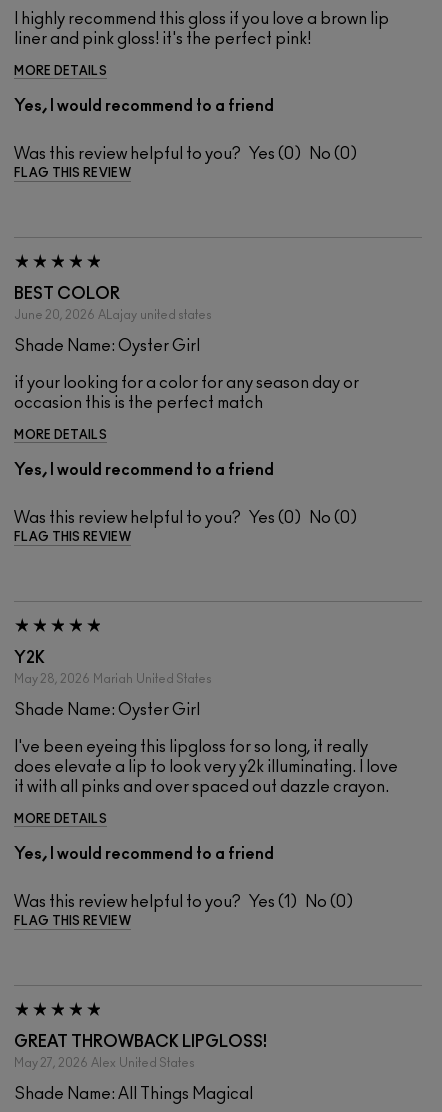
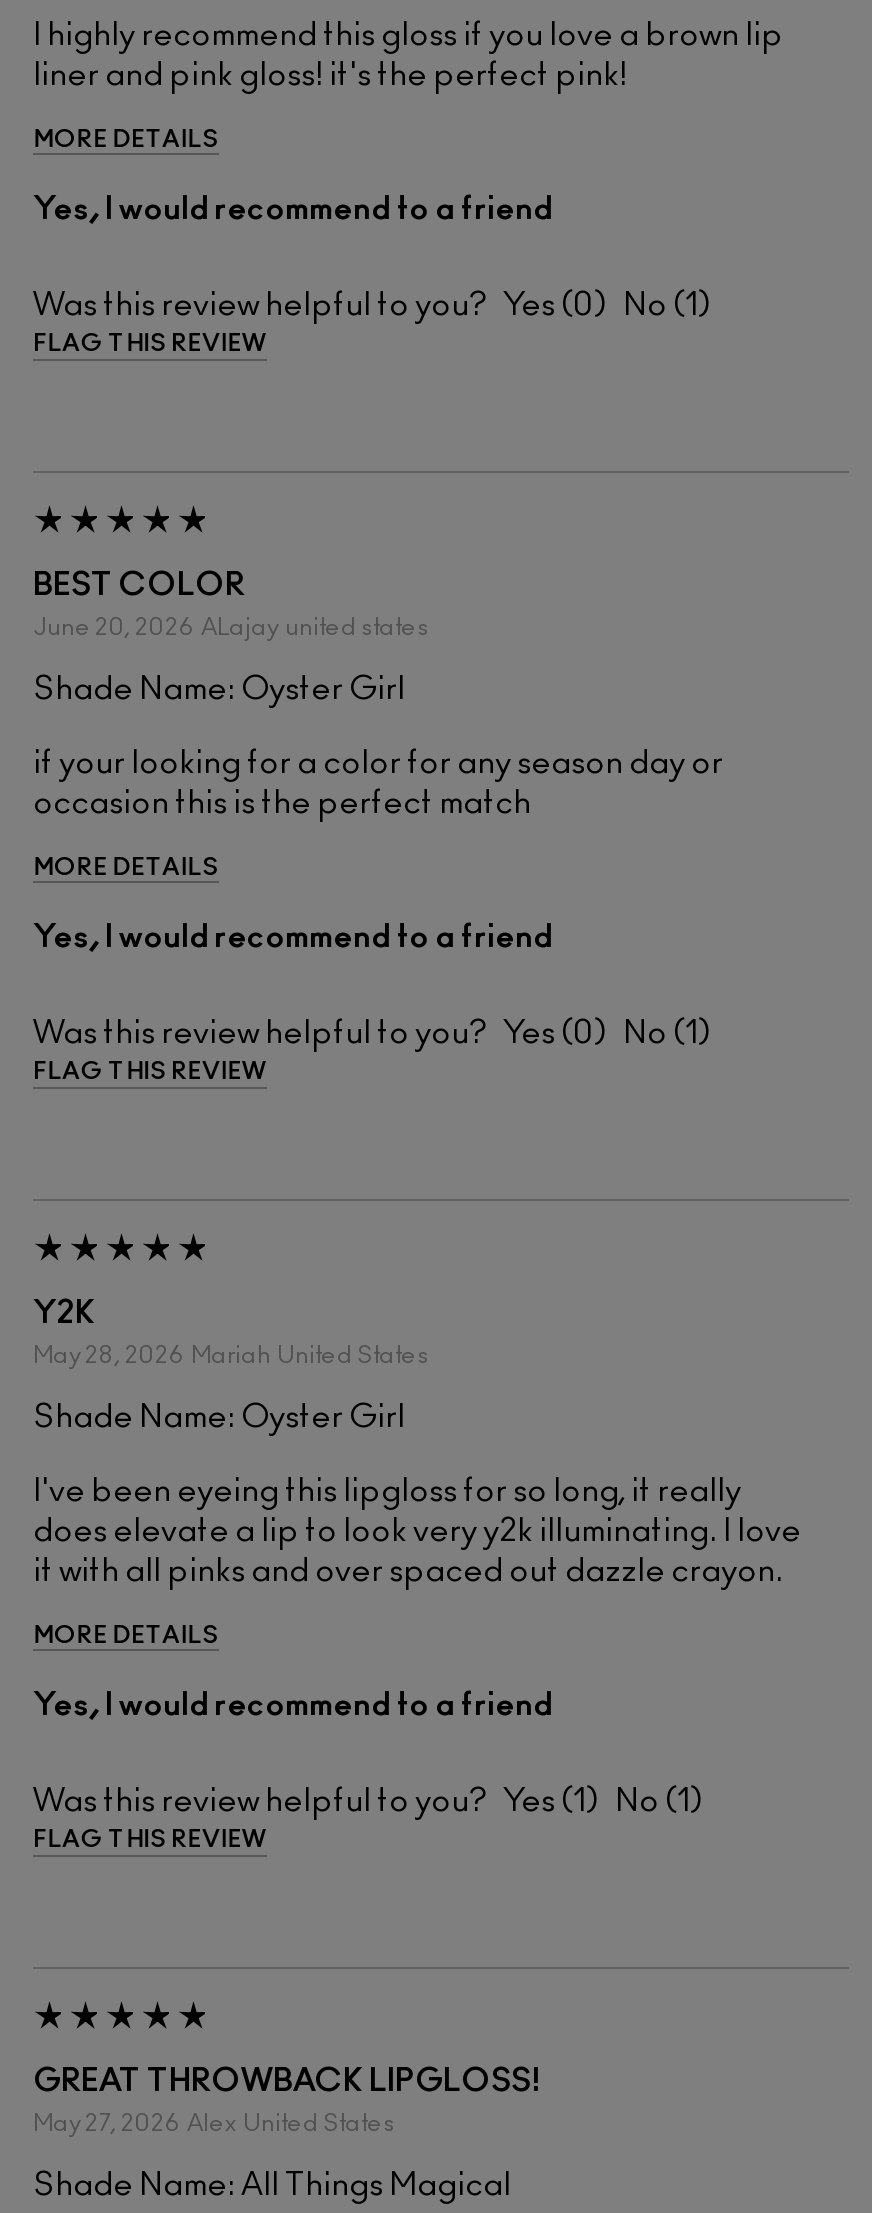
- 0
+ 1

- 0
+ 1

- 0
+ 1
